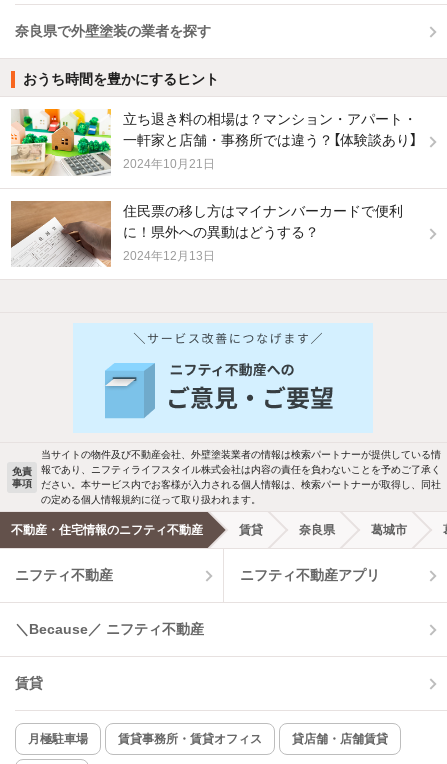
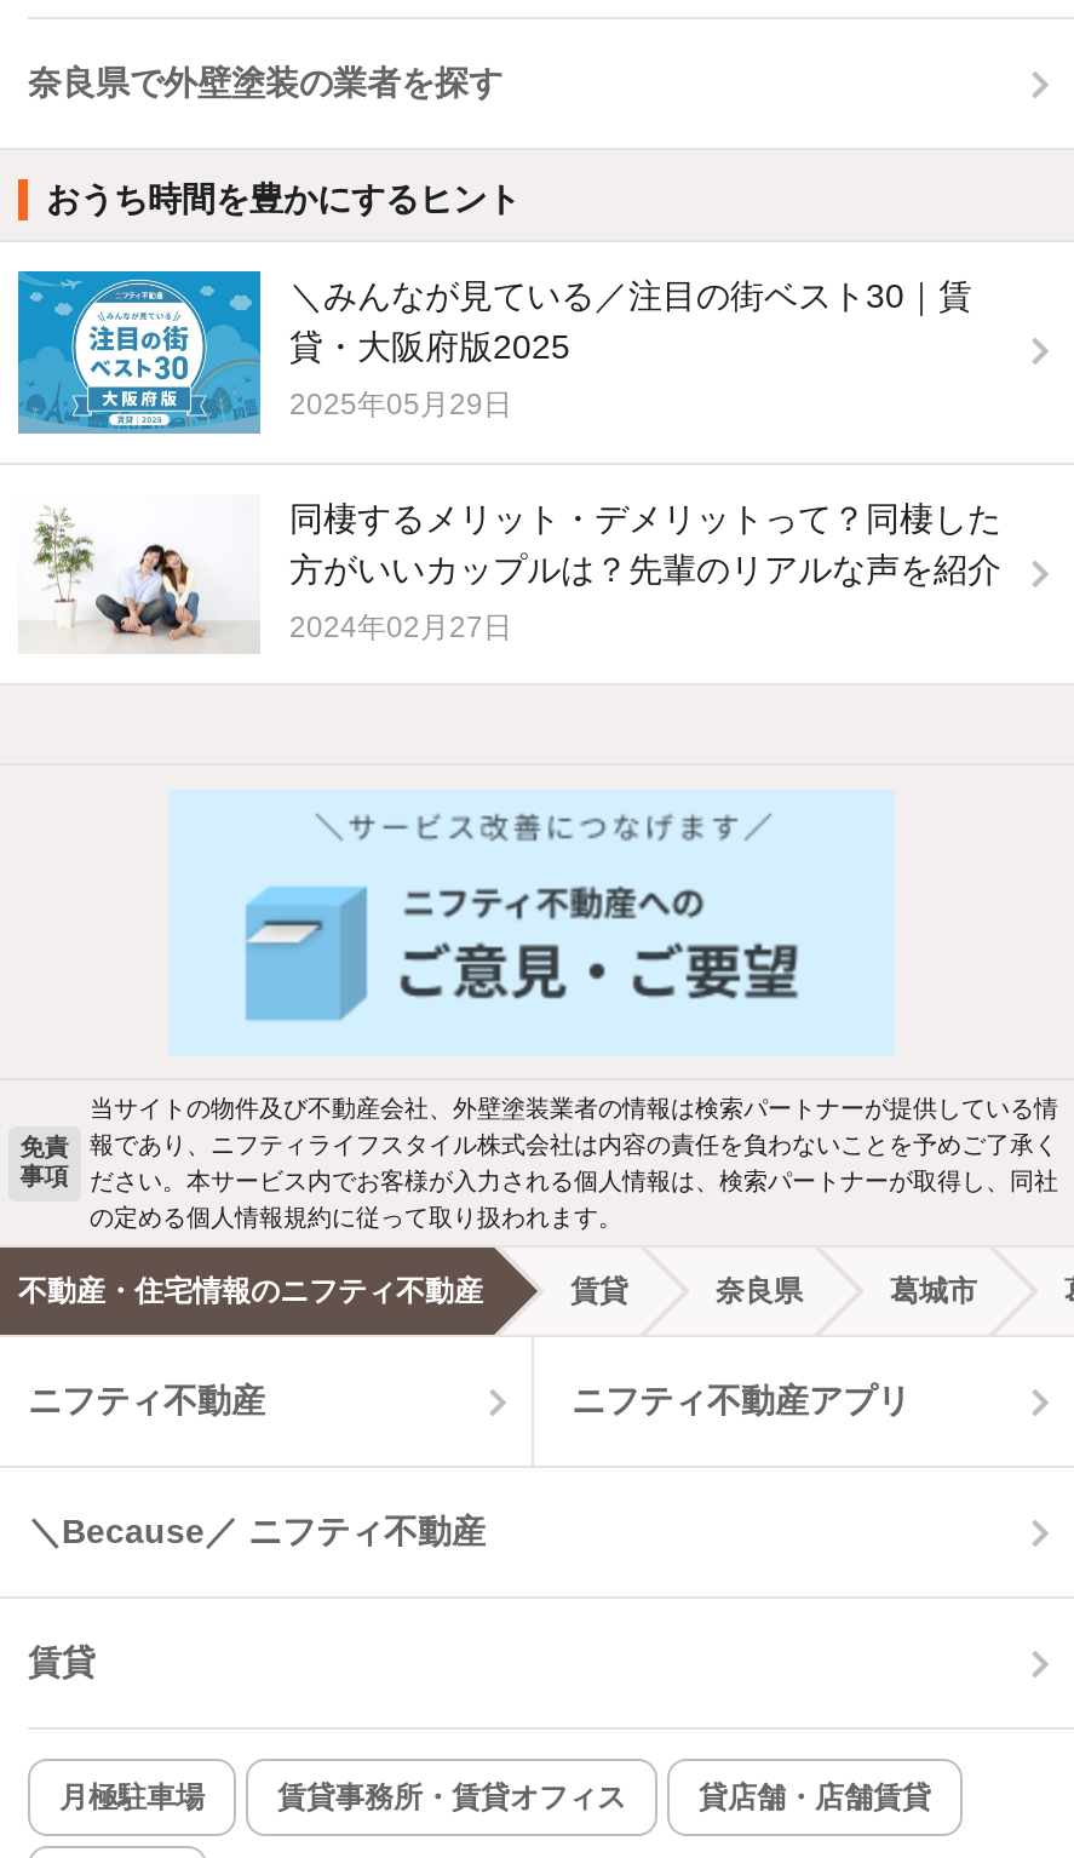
- [image]
- 立ち退き料の相場は？マンション・アパート・
- 一軒家と店舗・事務所では違う？【体験談あり】
+ [image]
+ ＼みんなが見ている／注目の街ベスト30｜賃
+ 貸・大阪府版2025

- 2024年10月21日
+ 2025年05月29日

- [image]
- 住民票の移し方はマイナンバーカードで便利
- に！県外への異動はどうする？
+ [image]
+ 同棲するメリット・デメリットって？同棲した
+ 方がいいカップルは？先輩のリアルな声を紹介

- 2024年12月13日
+ 2024年02月27日
